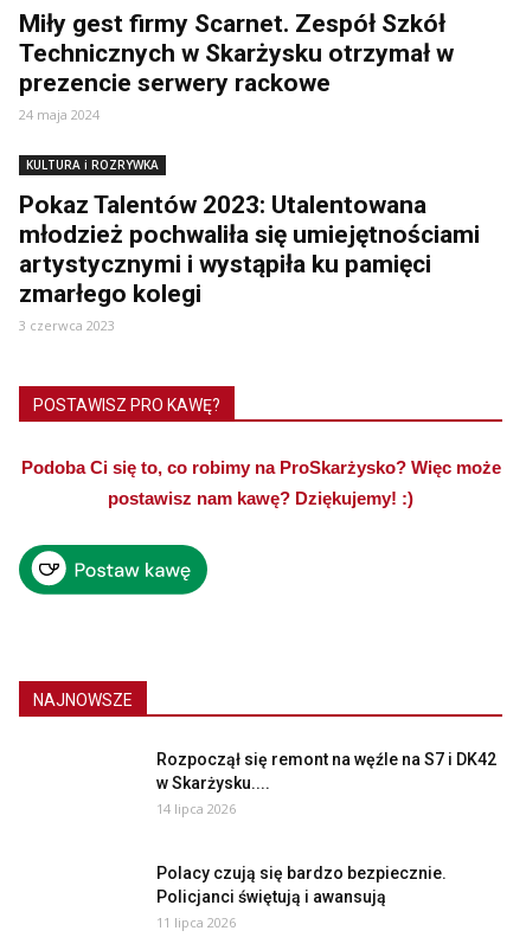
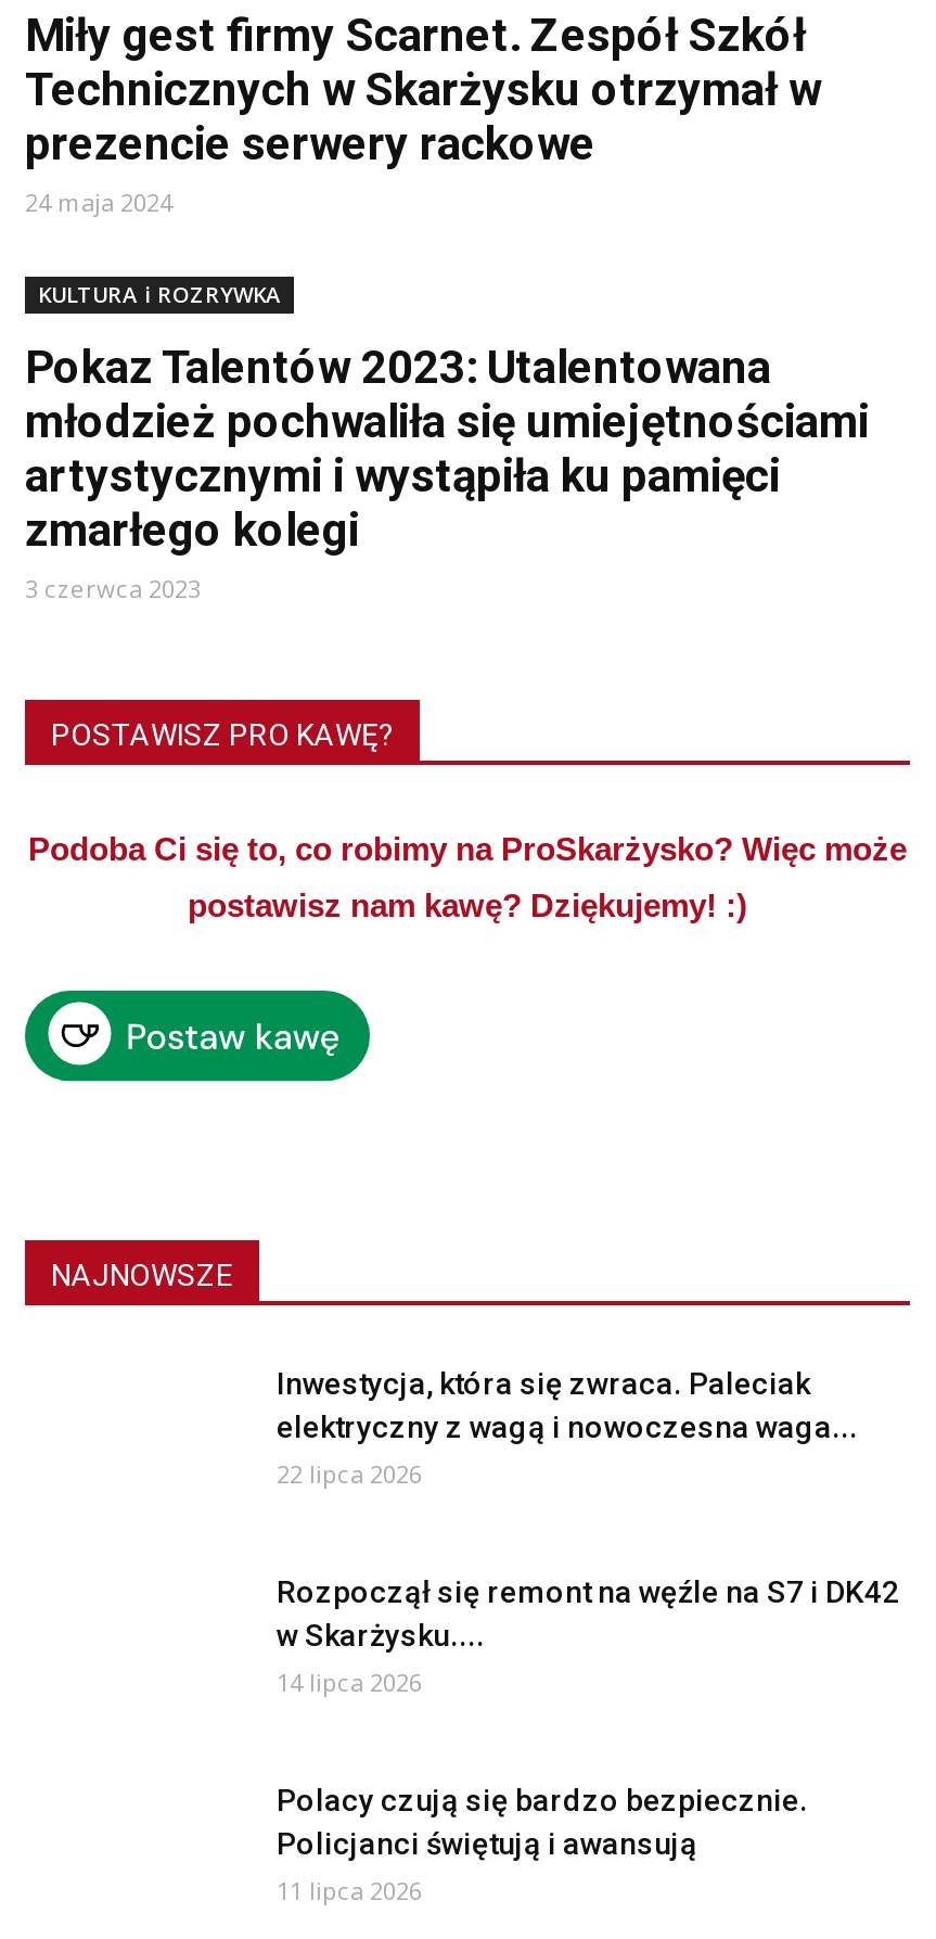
+ Inwestycja, która się zwraca. Paleciak
+ elektryczny z wagą i nowoczesna waga...
+ 22 lipca 2026
